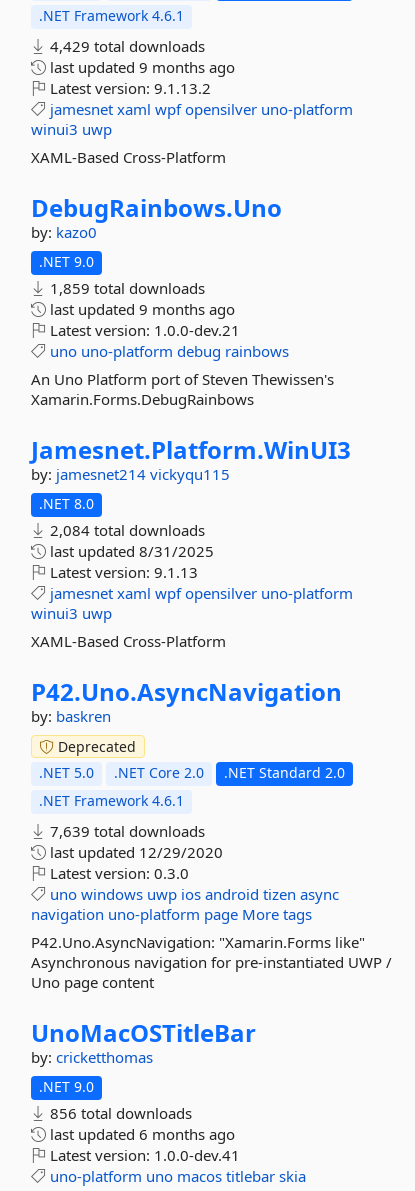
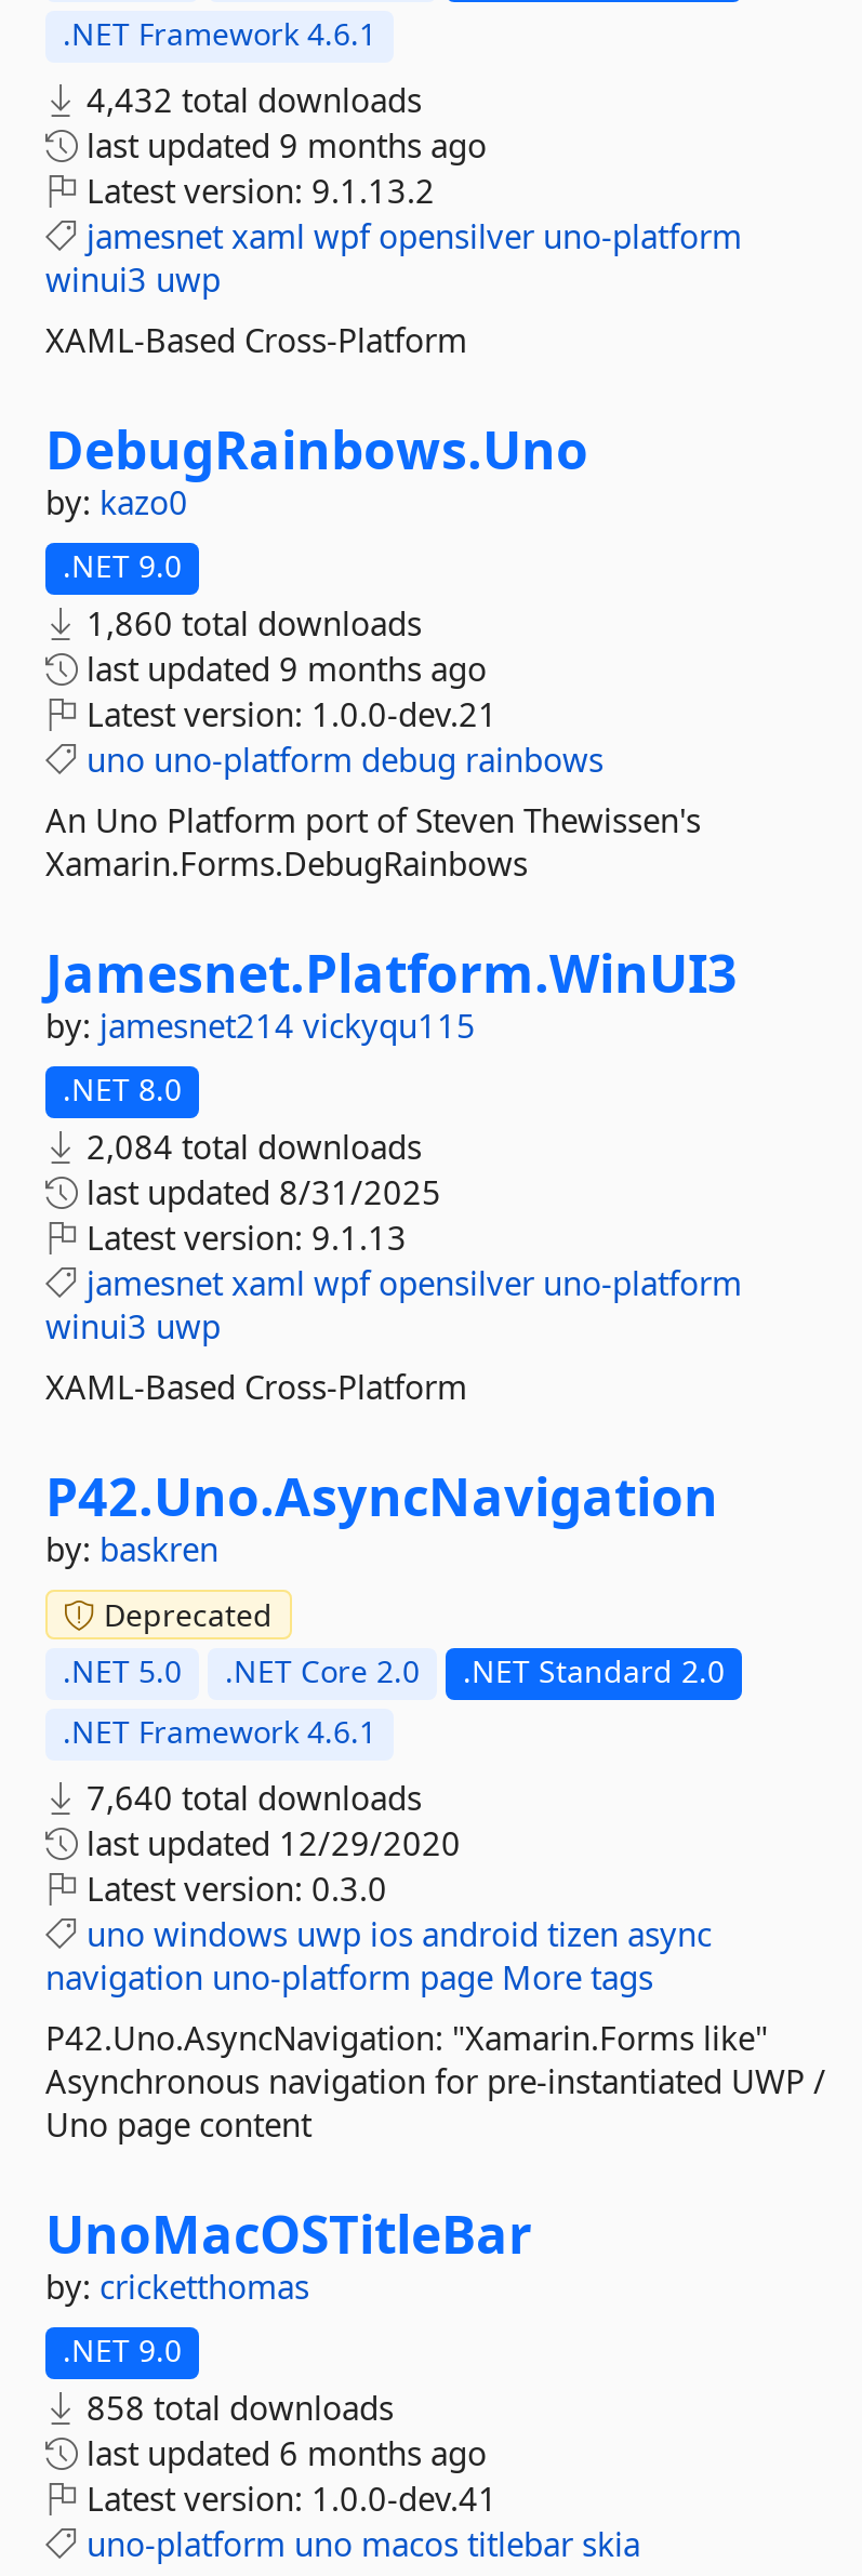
- 4,429 total downloads
+ 4,432 total downloads

- 1,859 total downloads
+ 1,860 total downloads

- 7,639 total downloads
+ 7,640 total downloads

- 856 total downloads
+ 858 total downloads
